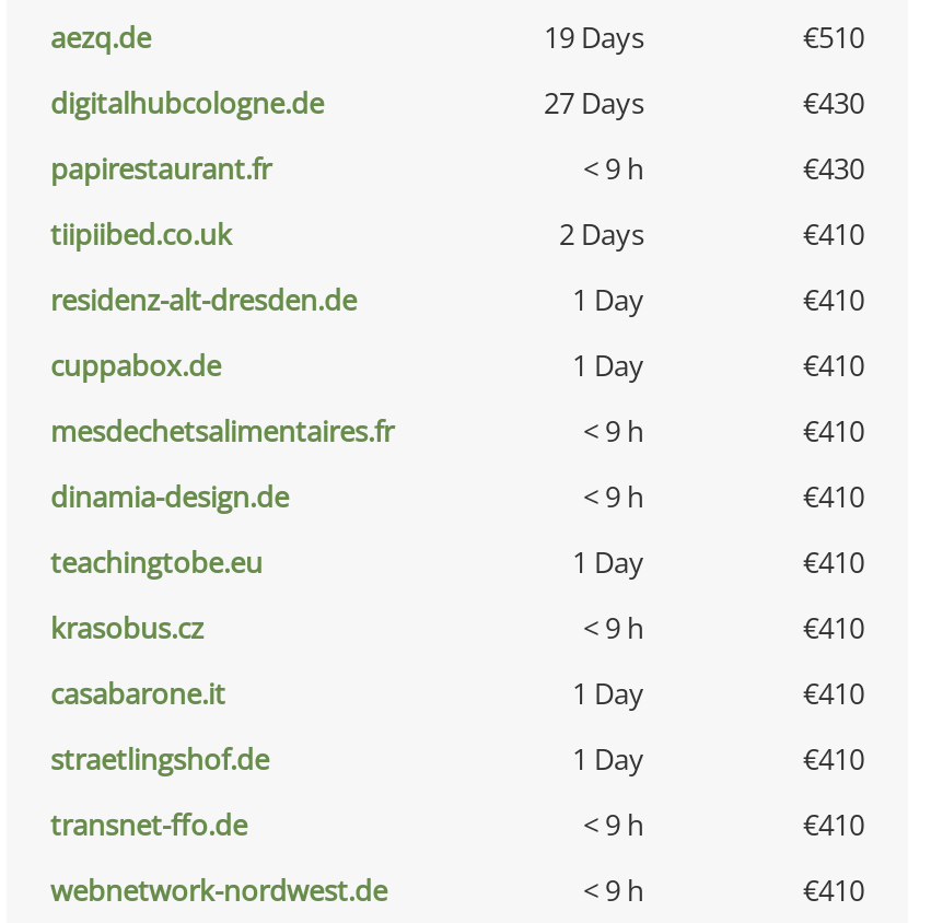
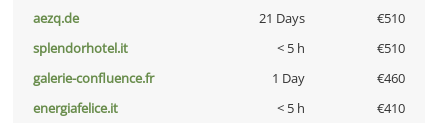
- 19 Days
+ 21 Days

- digitalhubcologne.de
- 27 Days
- €430
- papirestaurant.fr
- < 9 h
- €430
- tiipiibed.co.uk
- 2 Days
- €410
- residenz-alt-dresden.de
+ splendorhotel.it
+ < 5 h
+ €510
+ galerie-confluence.fr

- €410
- cuppabox.de
- 1 Day
- €410
- mesdechetsalimentaires.fr
- < 9 h
- €410
- dinamia-design.de
- < 9 h
- €410
- teachingtobe.eu
- 1 Day
- €410
- krasobus.cz
- < 9 h
- €410
- casabarone.it
- 1 Day
- €410
- straetlingshof.de
- 1 Day
- €410
- transnet-ffo.de
- < 9 h
- €410
- webnetwork-nordwest.de
- < 9 h
+ €460
+ energiafelice.it
+ < 5 h
